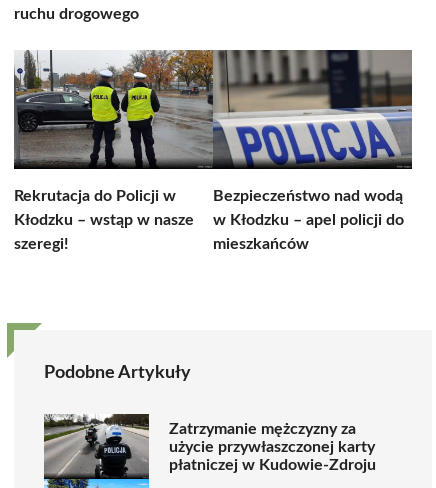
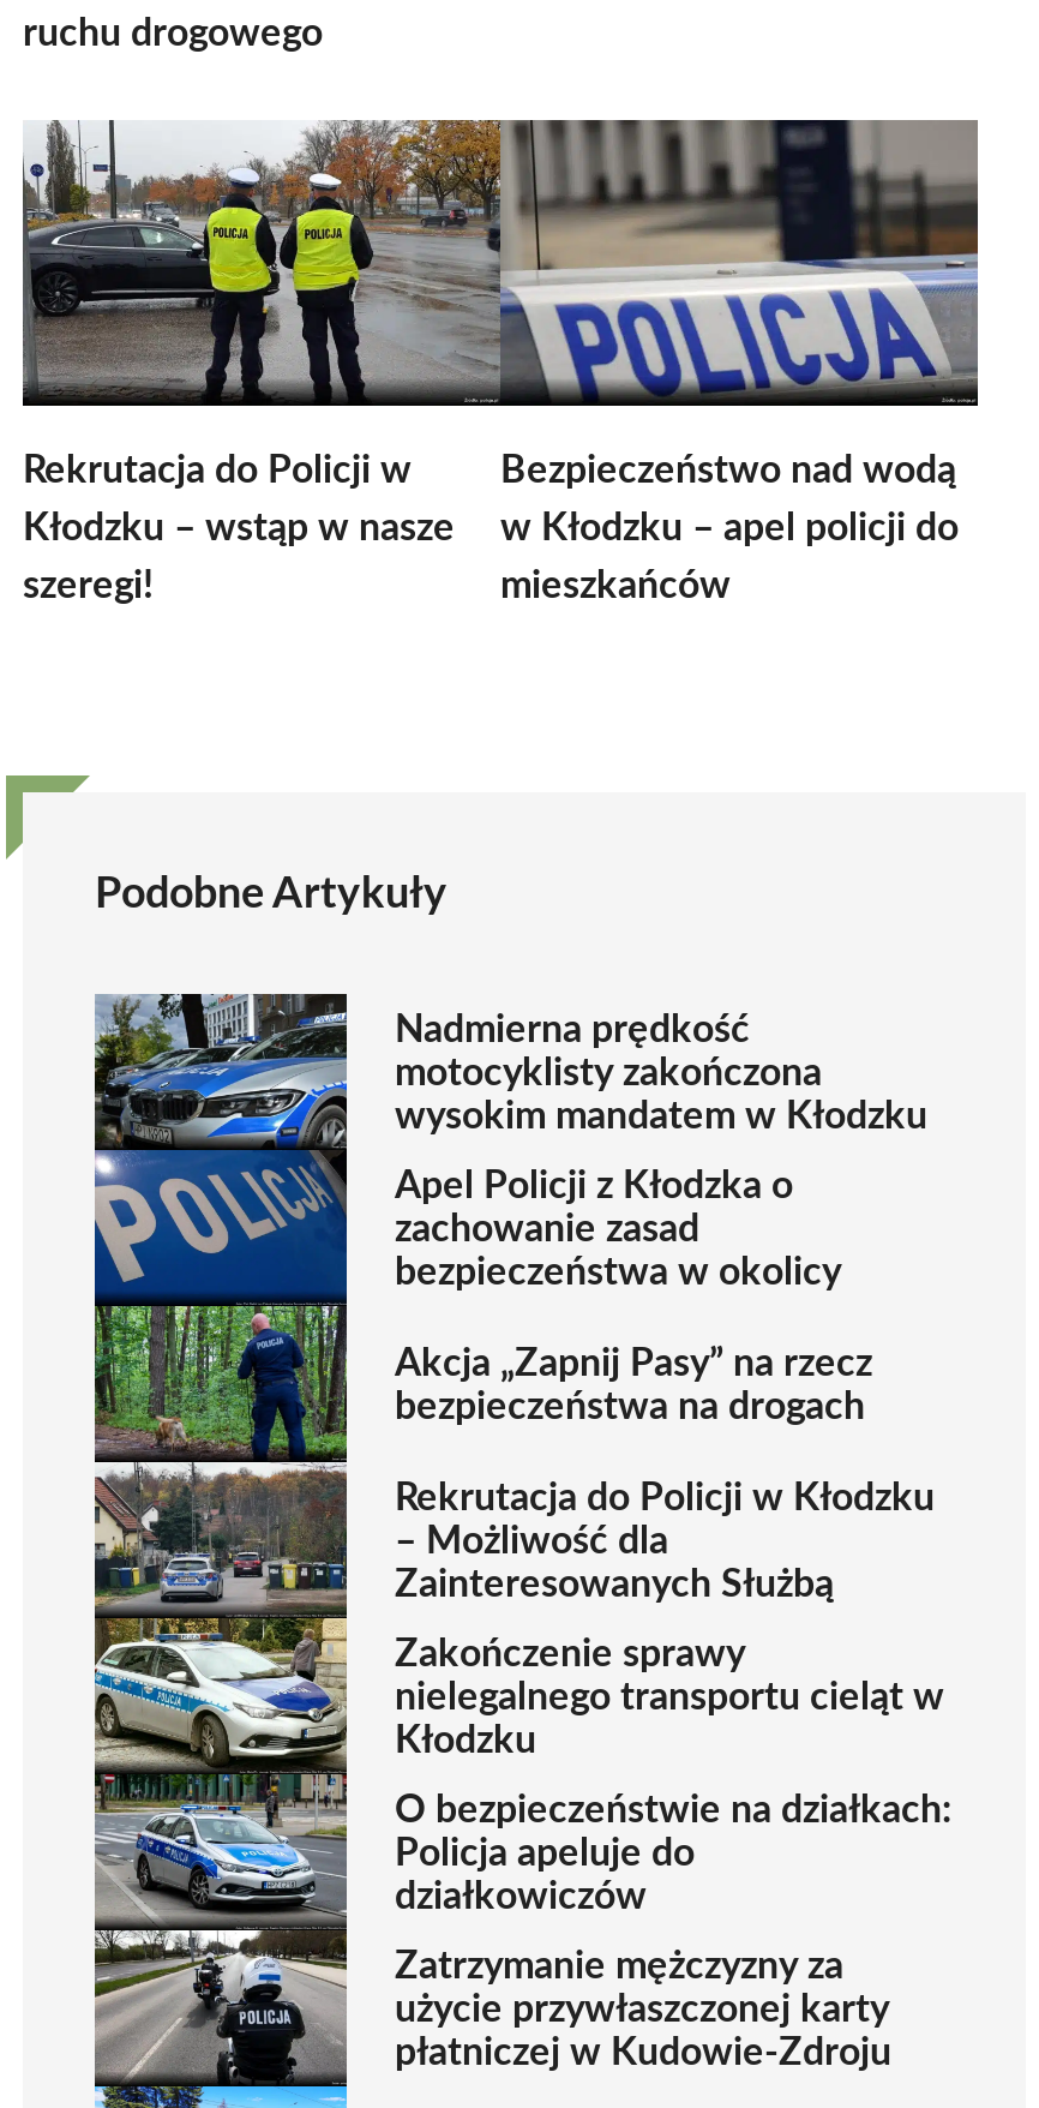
+ [image]
+ Nadmierna prędkość
+ motocyklisty zakończona
+ wysokim mandatem w Kłodzku
+ Apel Policji z Kłodzka o
+ zachowanie zasad
+ bezpieczeństwa w okolicy
+ Akcja „Zapnij Pasy” na rzecz
+ bezpieczeństwa na drogach
+ Rekrutacja do Policji w Kłodzku
+ – Możliwość dla
+ Zainteresowanych Służbą
+ Zakończenie sprawy
+ nielegalnego transportu cieląt w
+ Kłodzku
+ O bezpieczeństwie na działkach:
+ Policja apeluje do
+ działkowiczów
